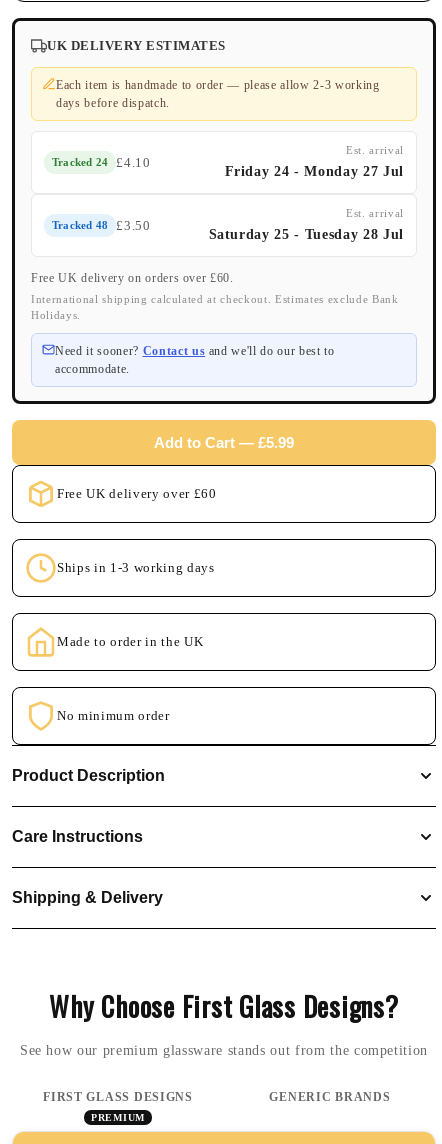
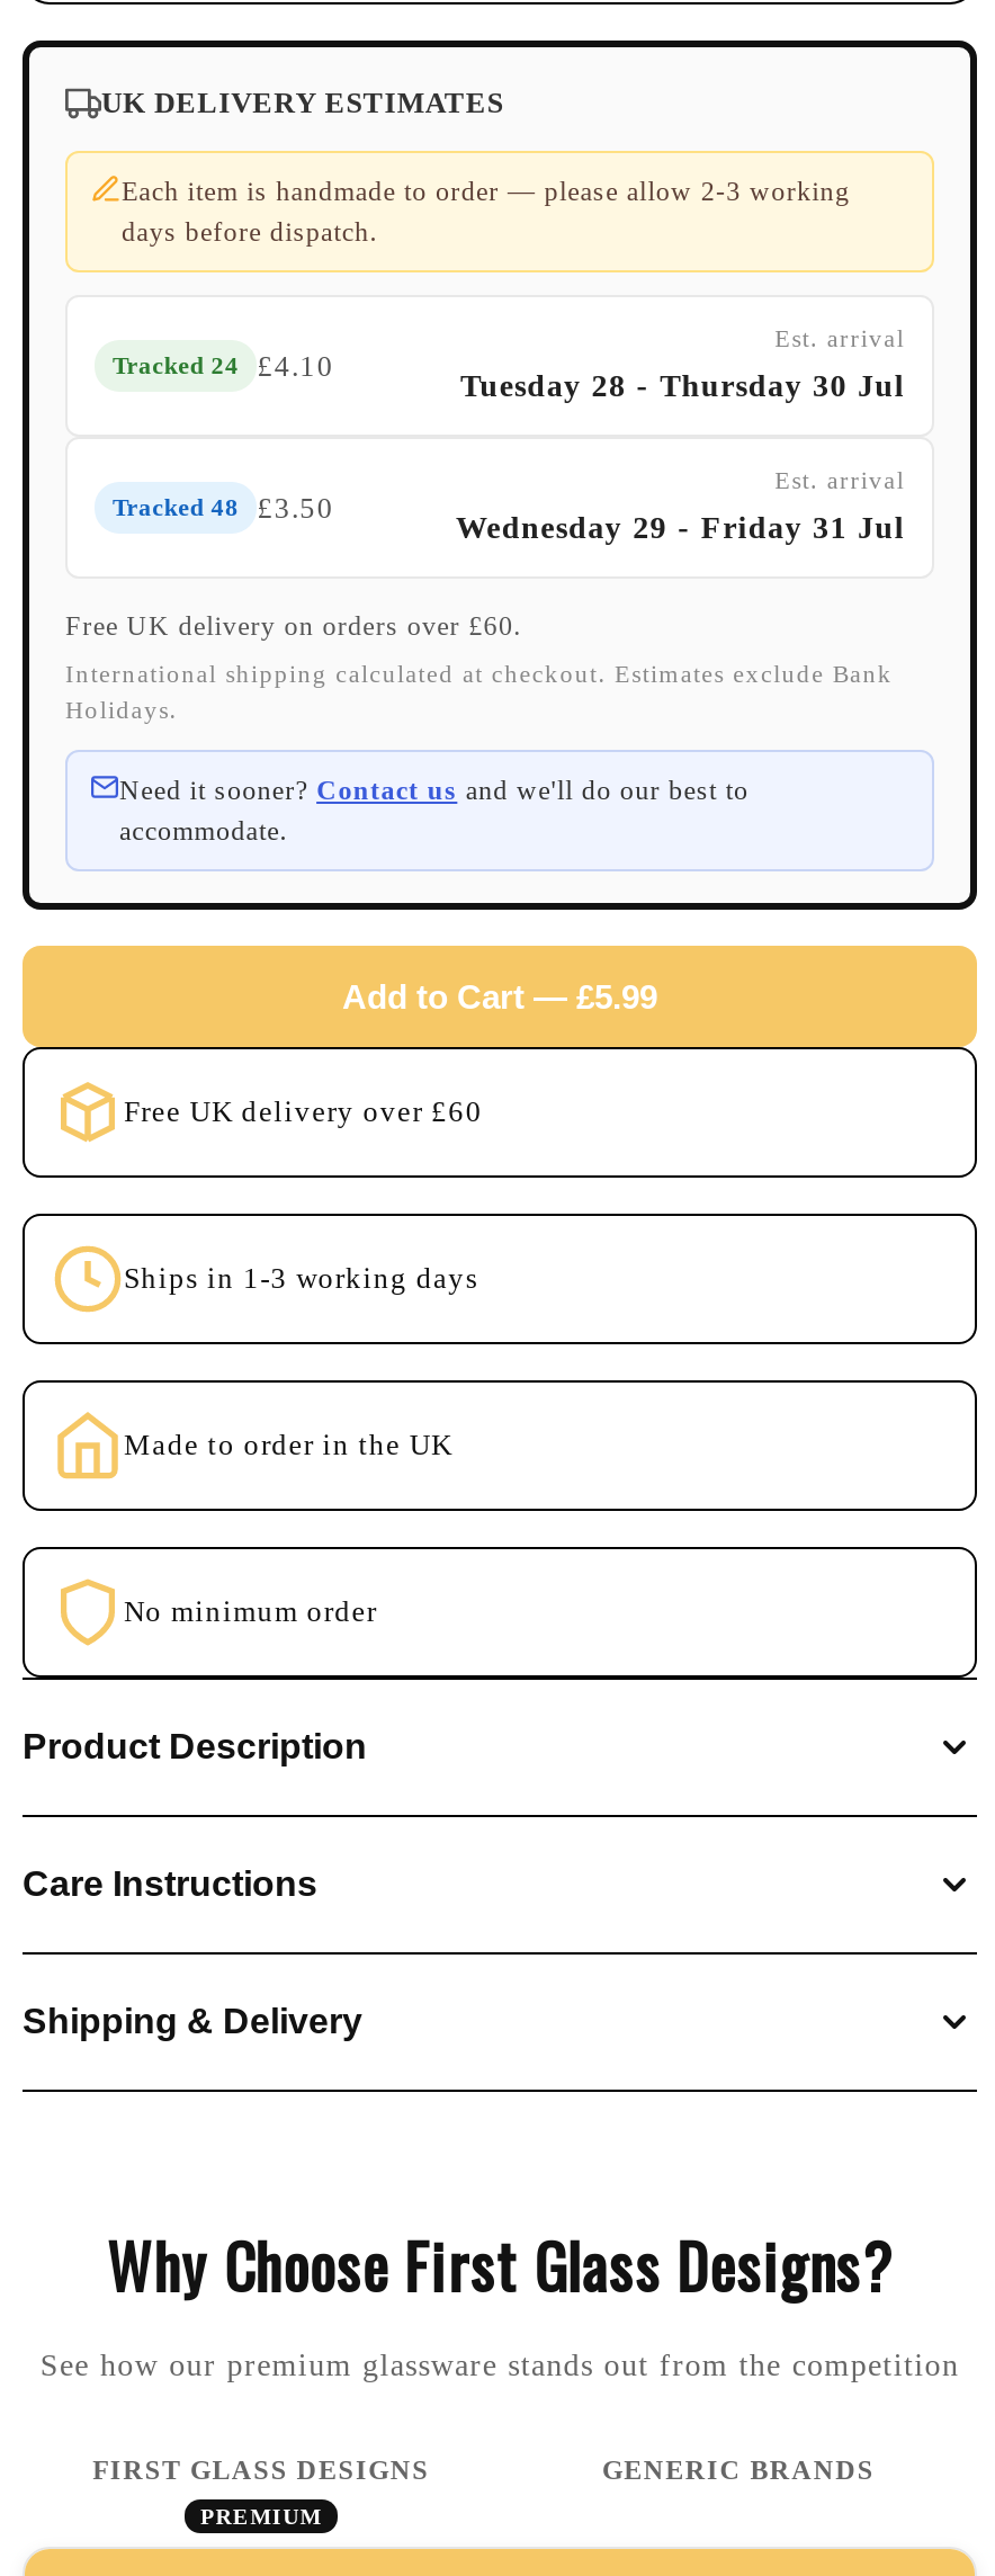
- Friday 24 - Monday 27 Jul
+ Tuesday 28 - Thursday 30 Jul

- Saturday 25 - Tuesday 28 Jul
+ Wednesday 29 - Friday 31 Jul
